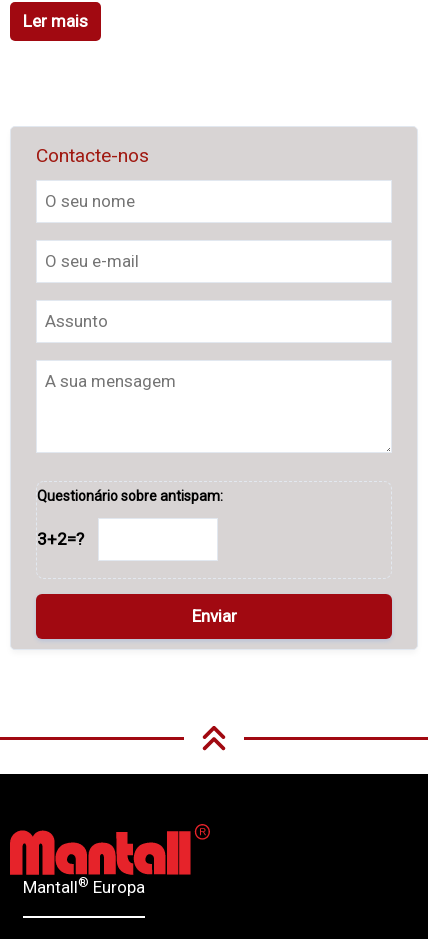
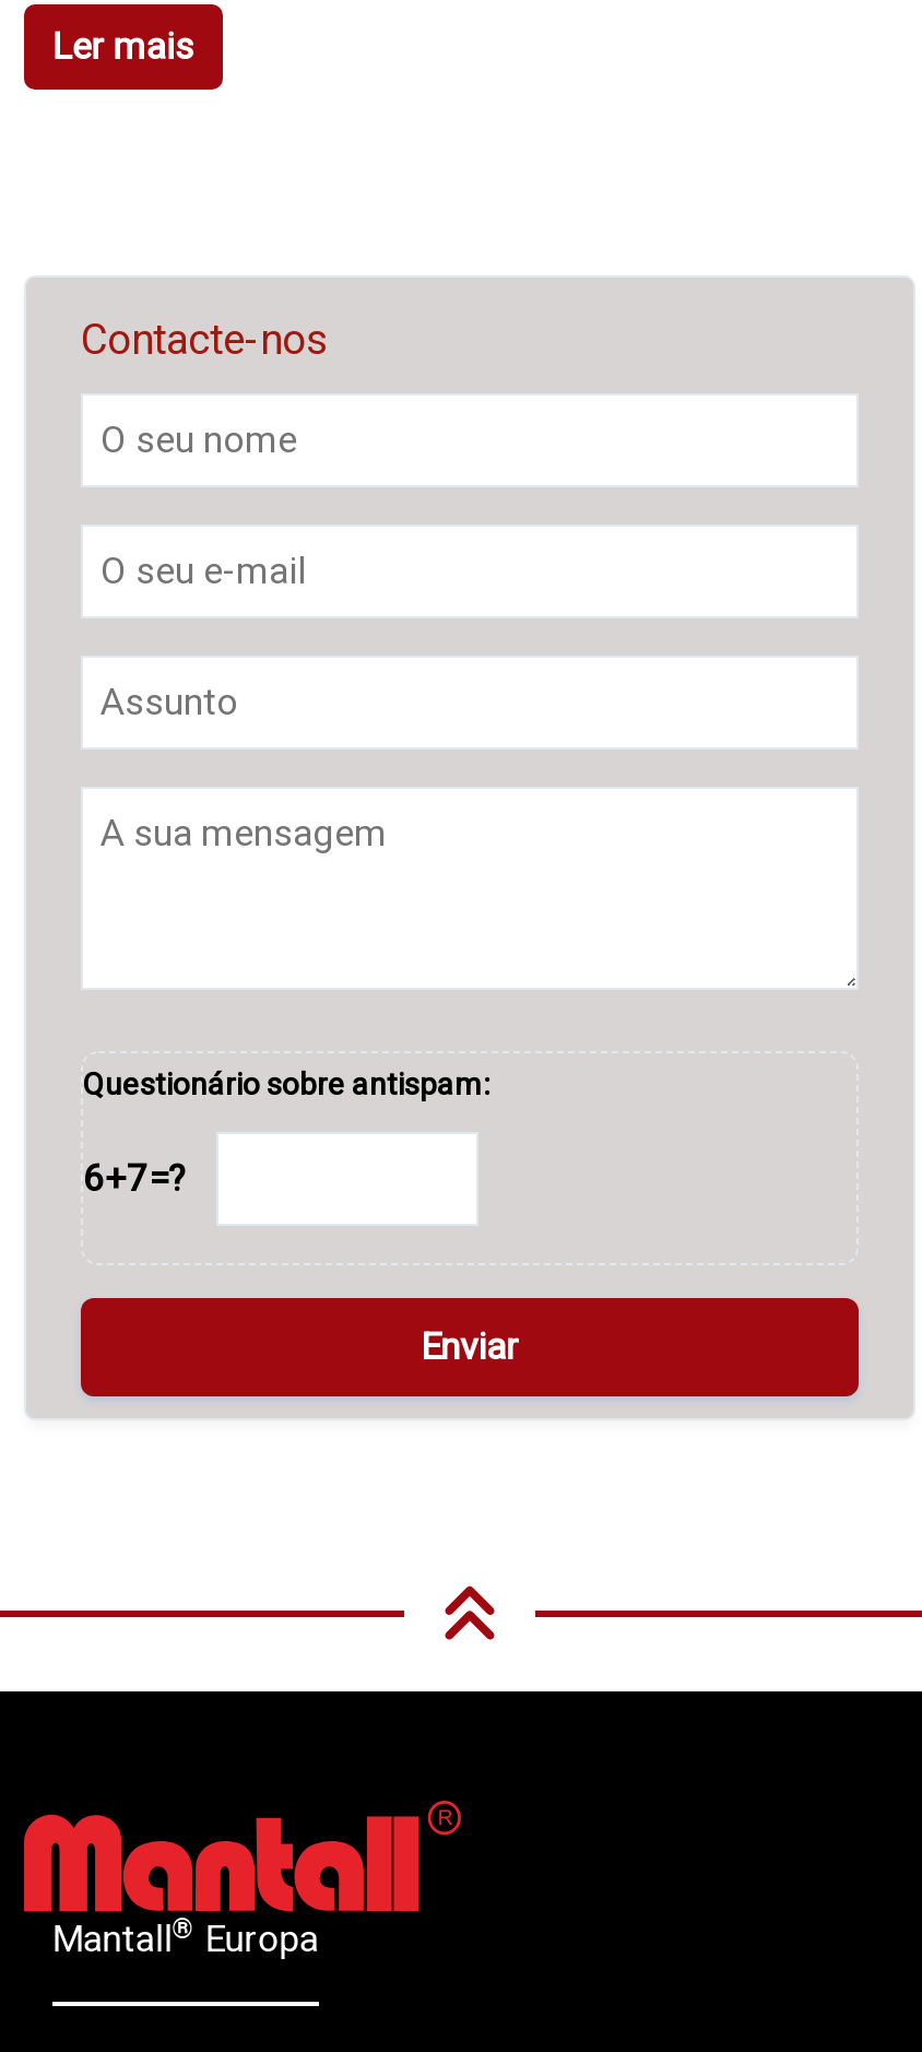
- 3+2=?
+ 6+7=?
